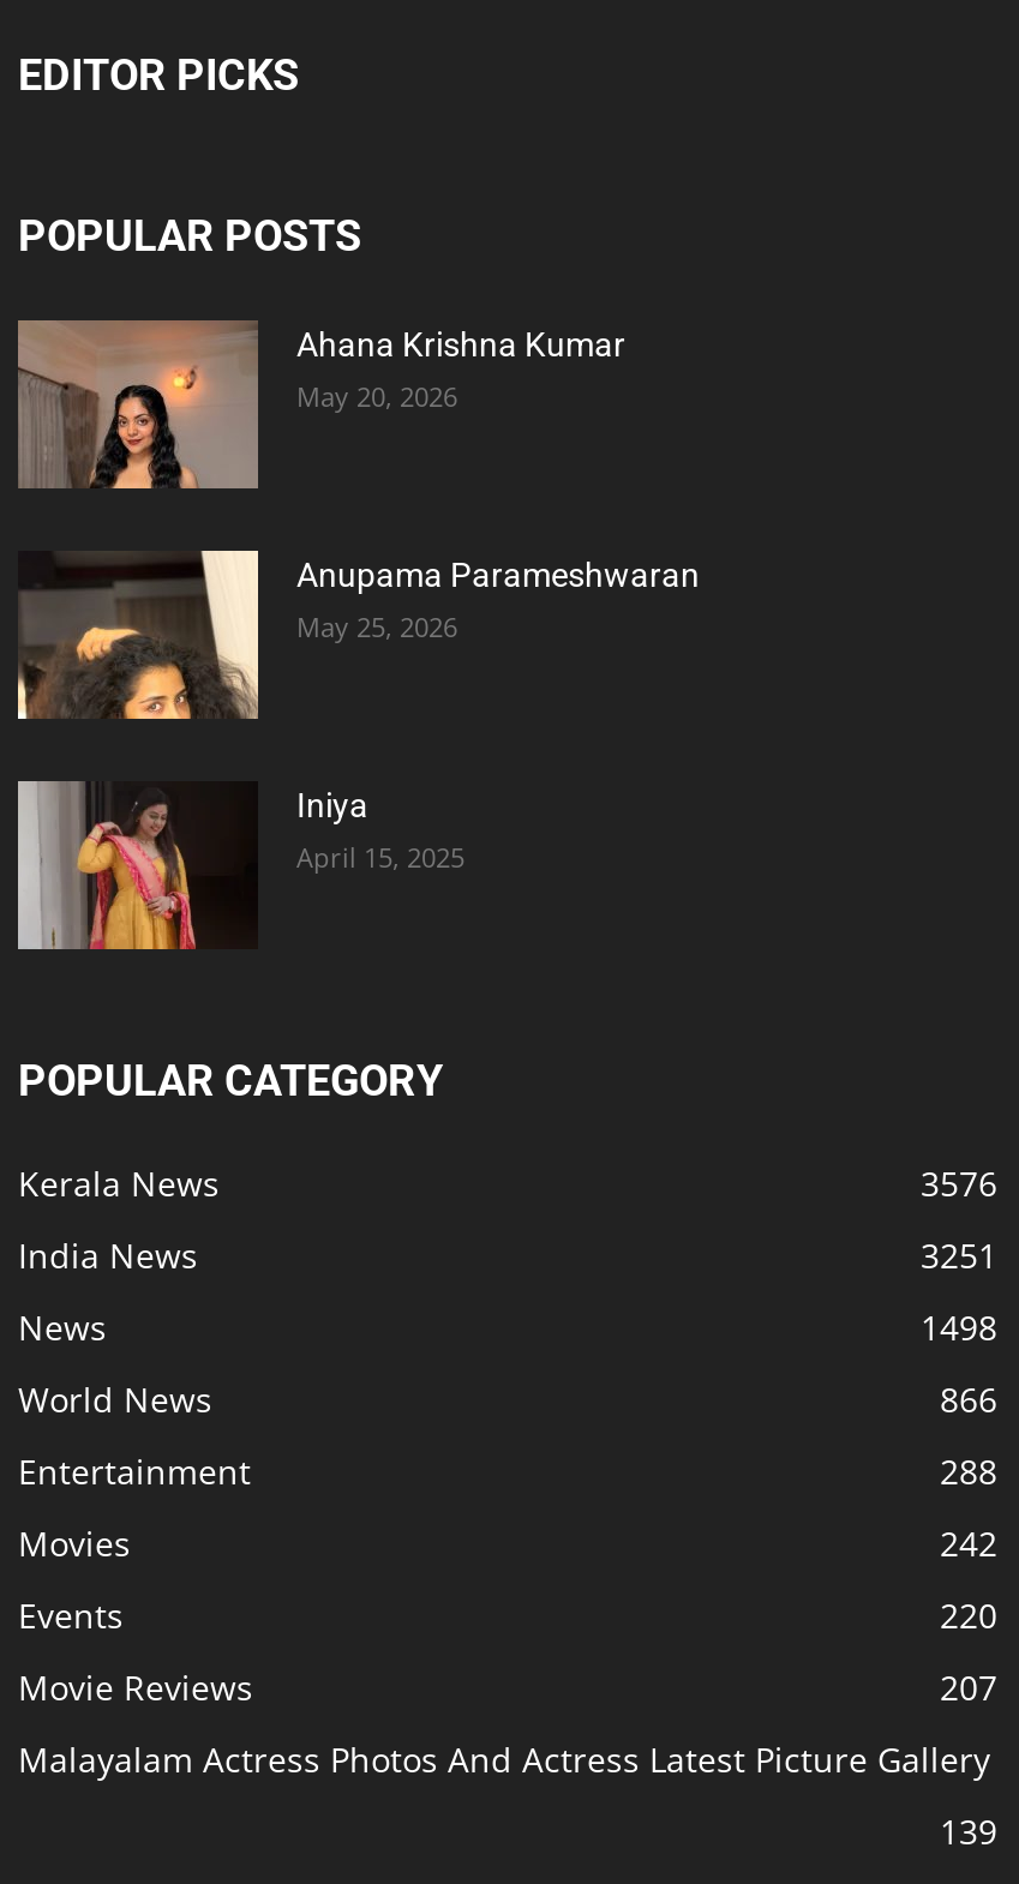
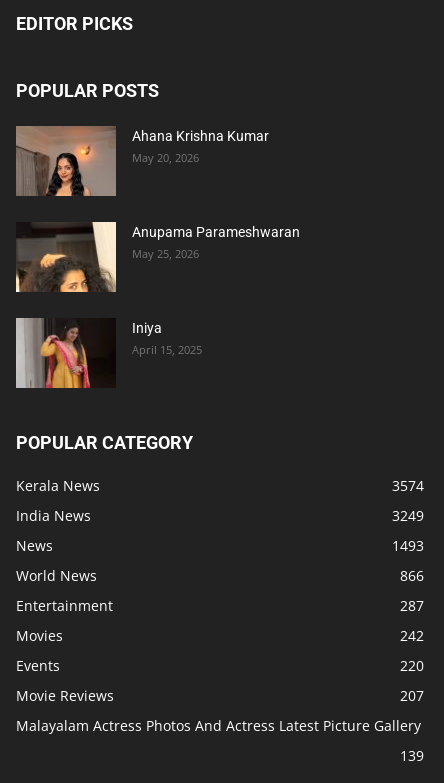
- 3576
+ 3574

- 3251
+ 3249

- 1498
+ 1493

- 288
+ 287
